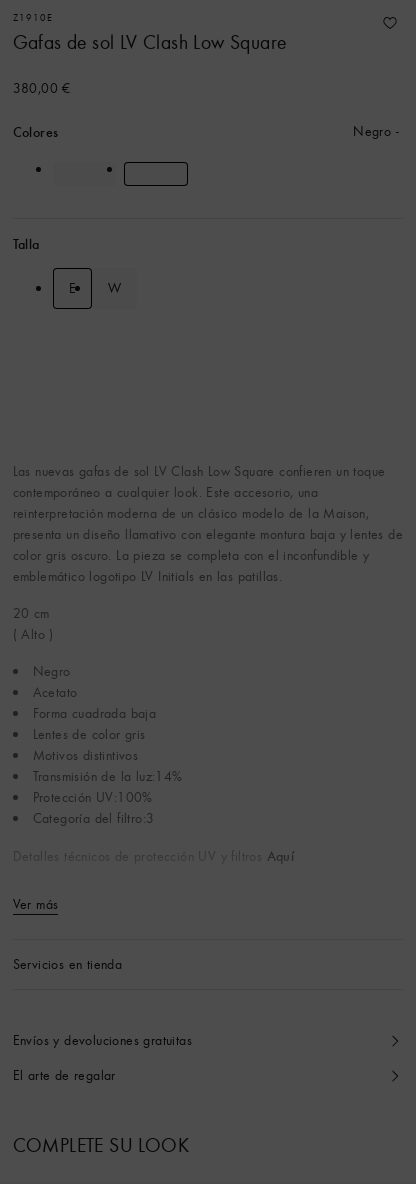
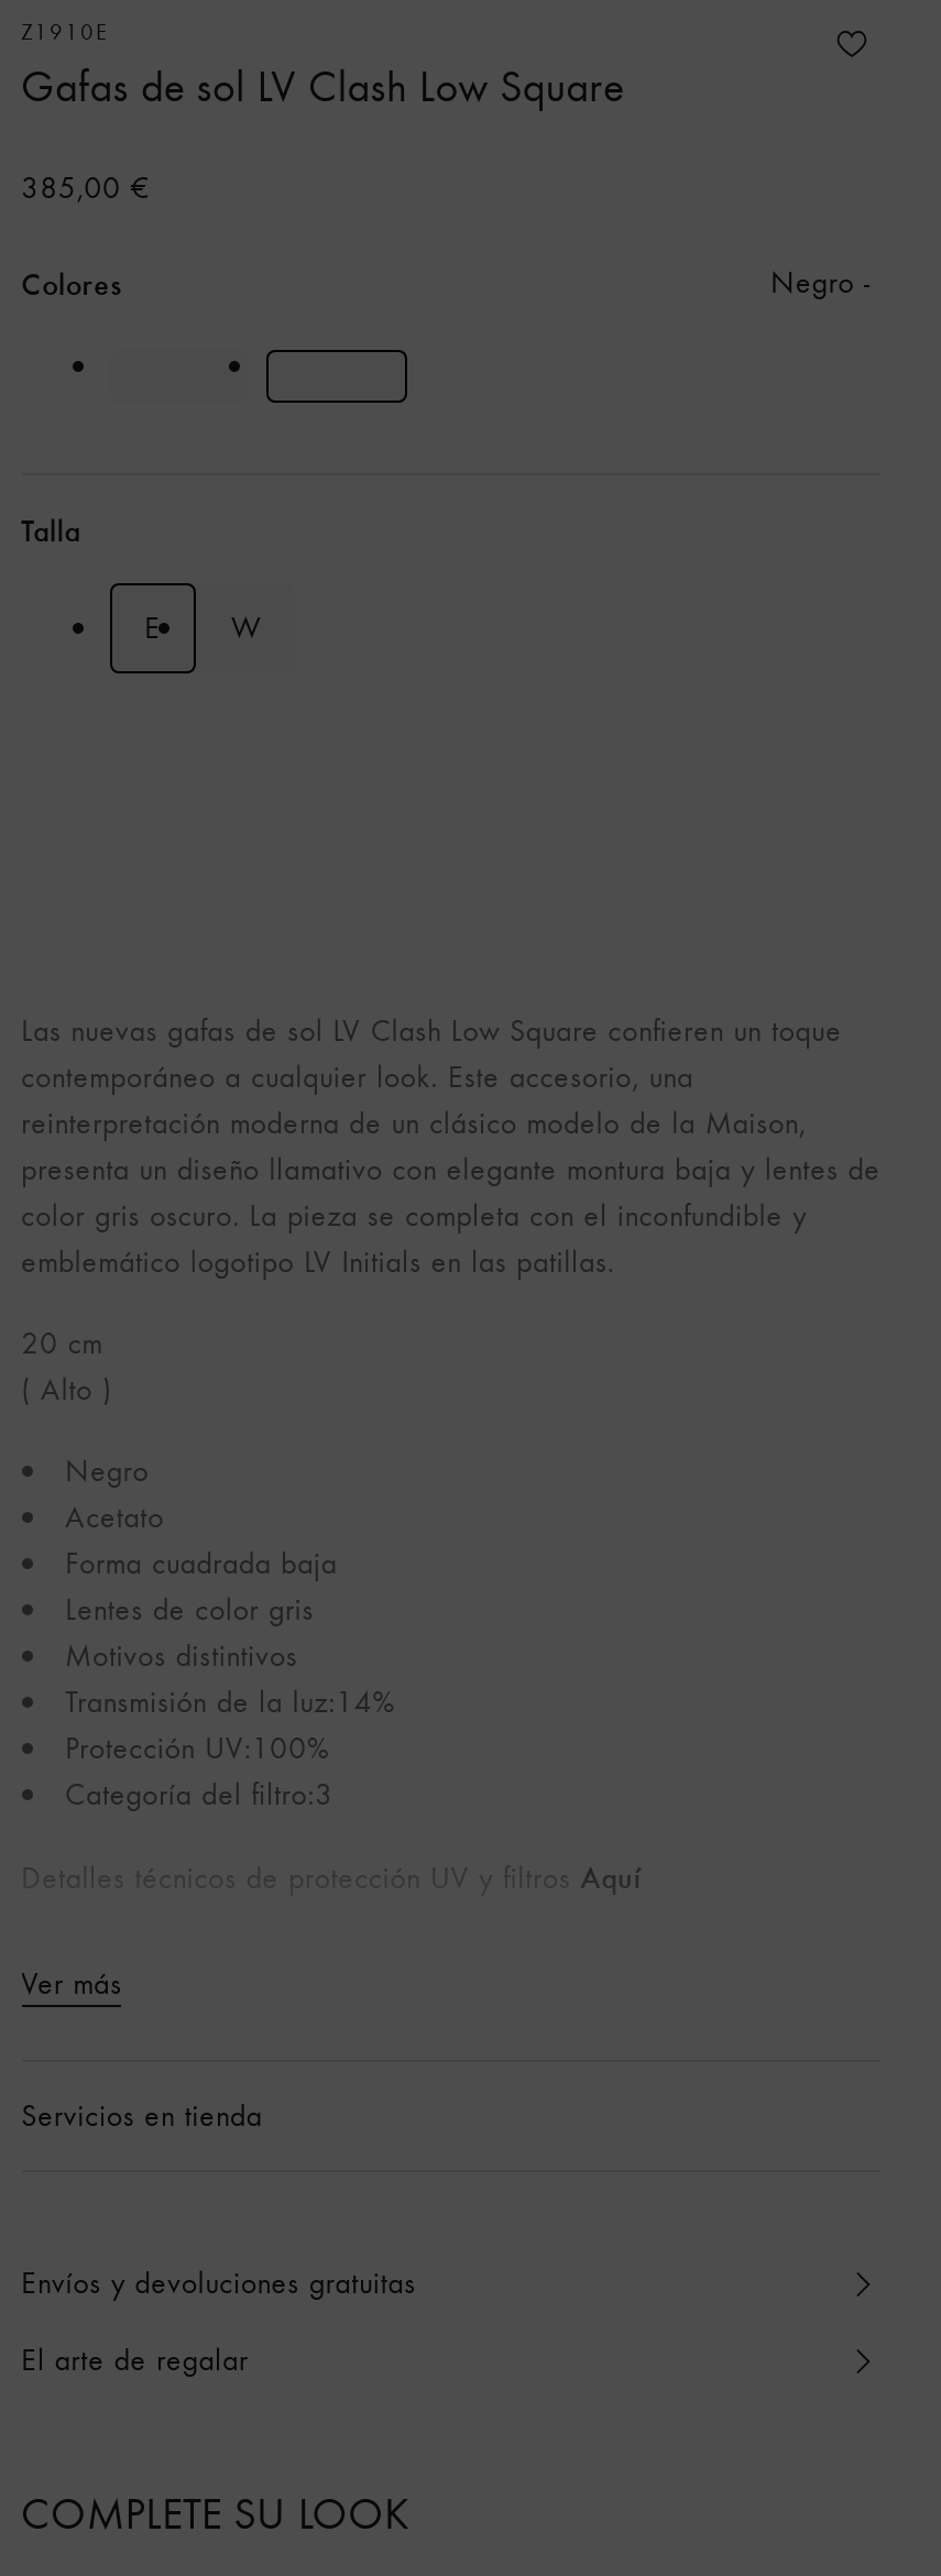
- 380,00 €
+ 385,00 €
